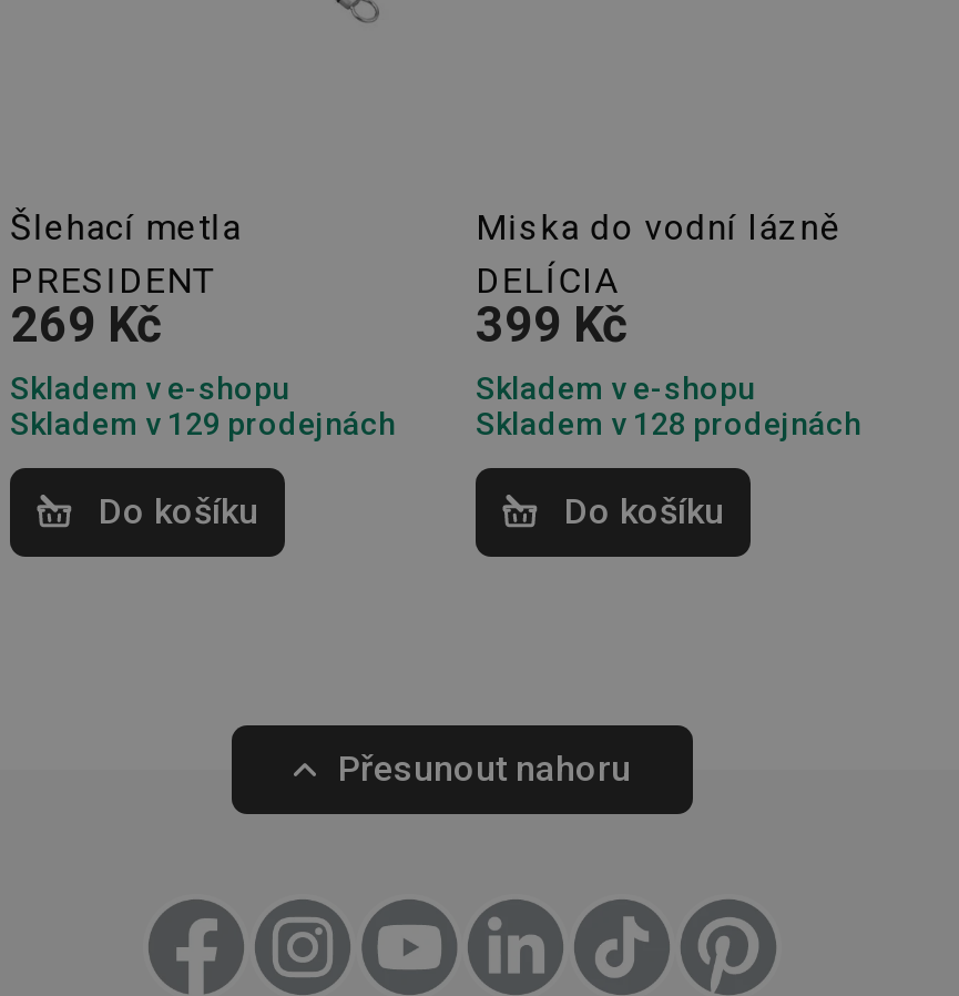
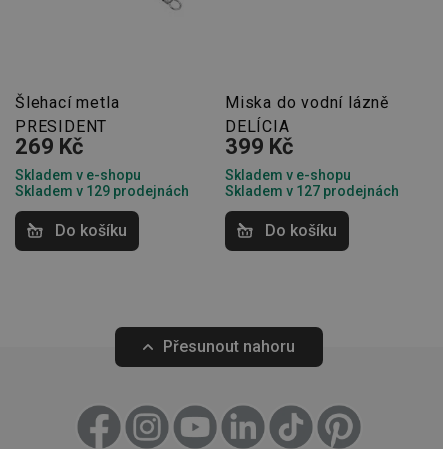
- Skladem v 128 prodejnách
+ Skladem v 127 prodejnách
